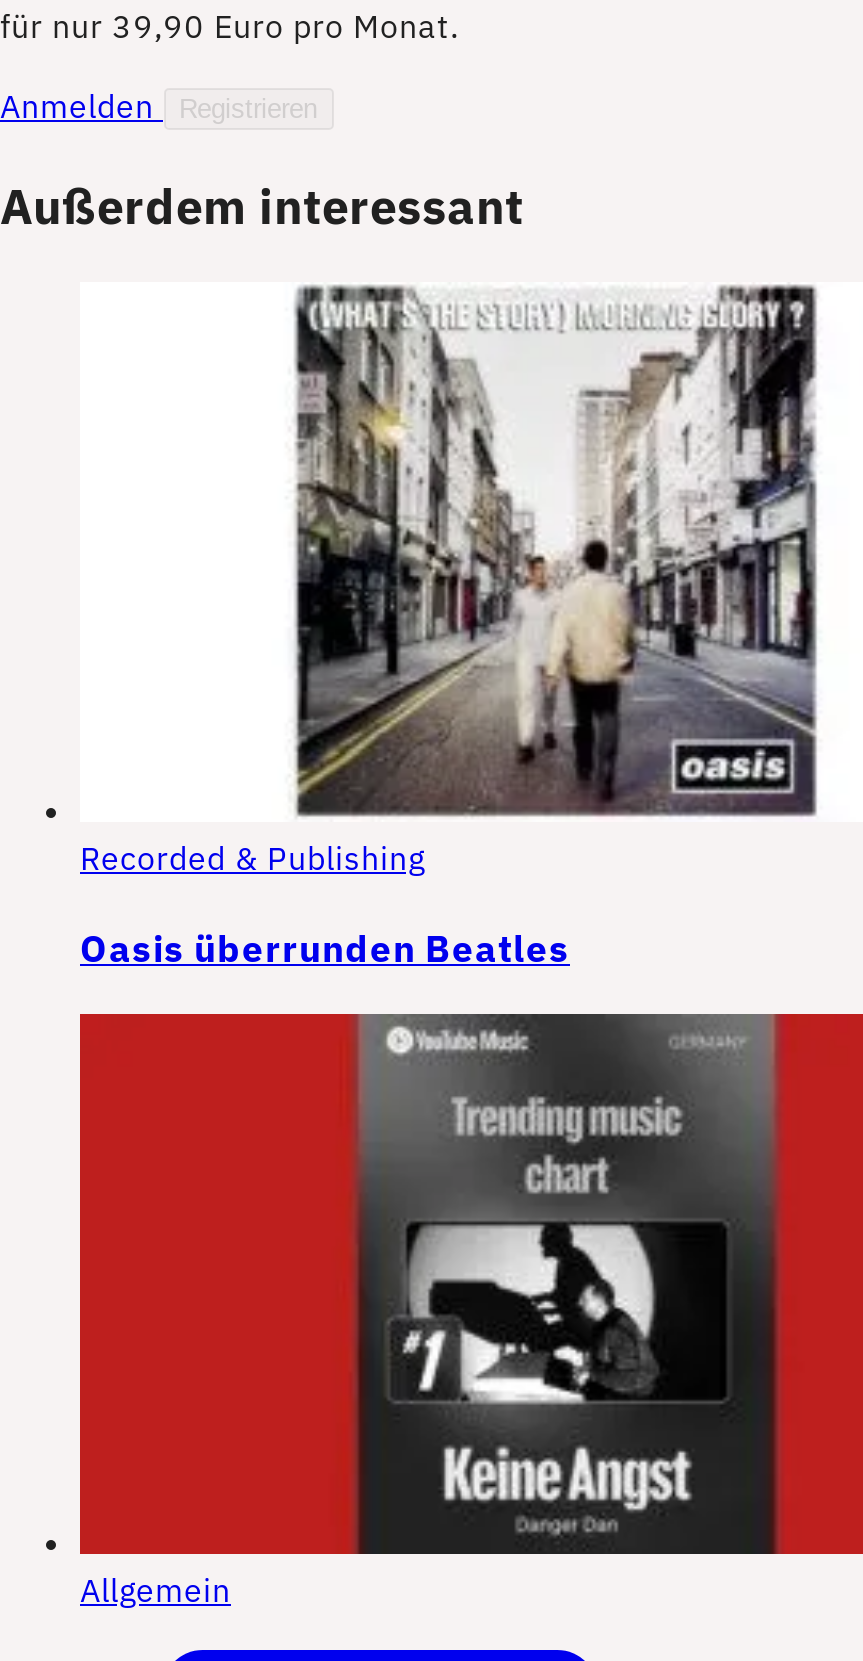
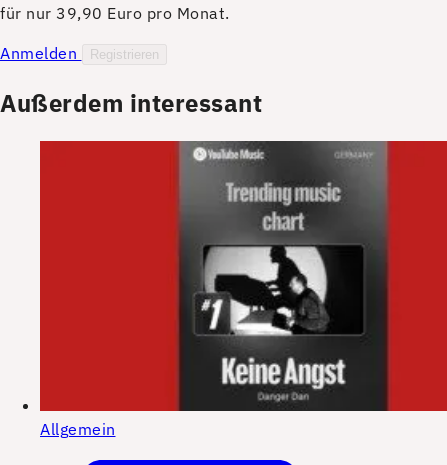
- [image]
- Recorded & Publishing
- Oasis überrunden Beatles
